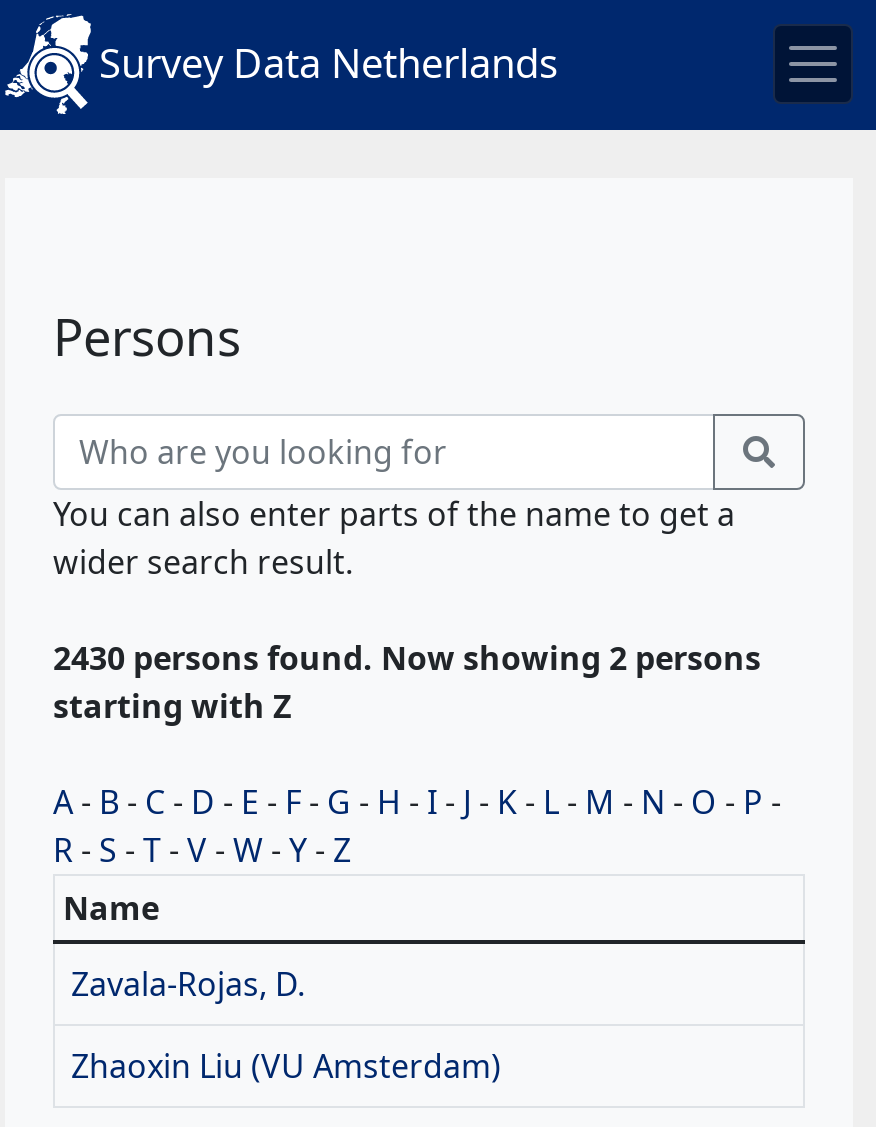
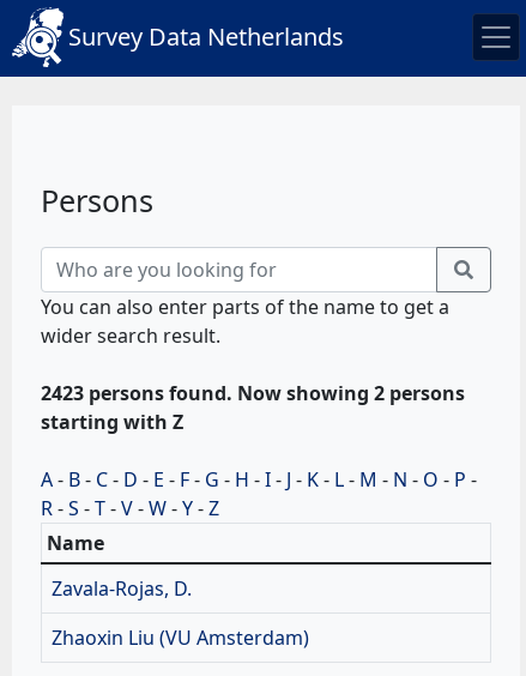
- 2430 persons found. Now showing 2 persons
+ 2423 persons found. Now showing 2 persons
